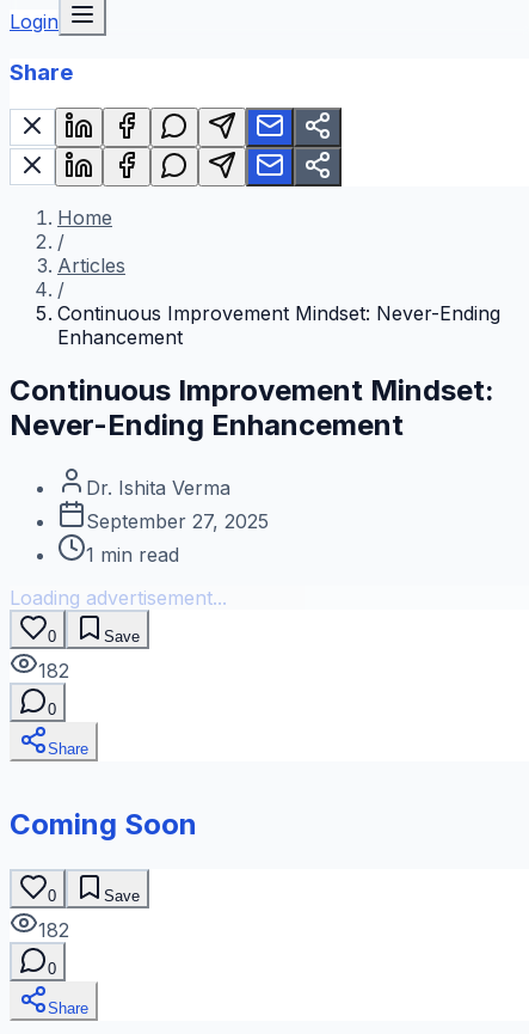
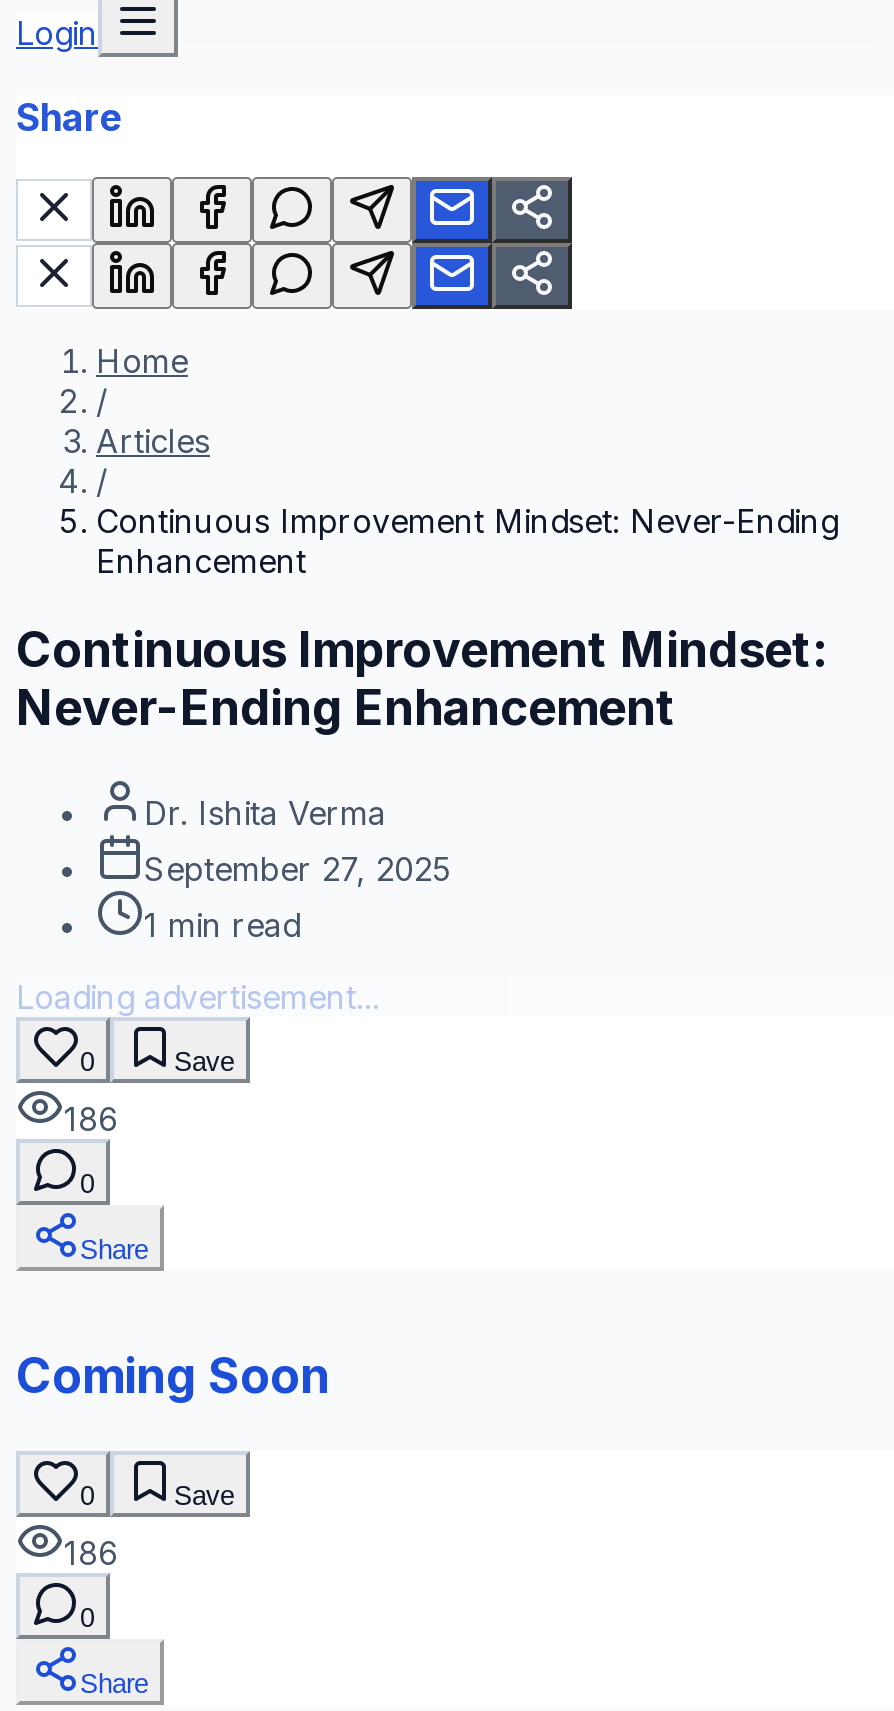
- 182
+ 186

- 182
+ 186
